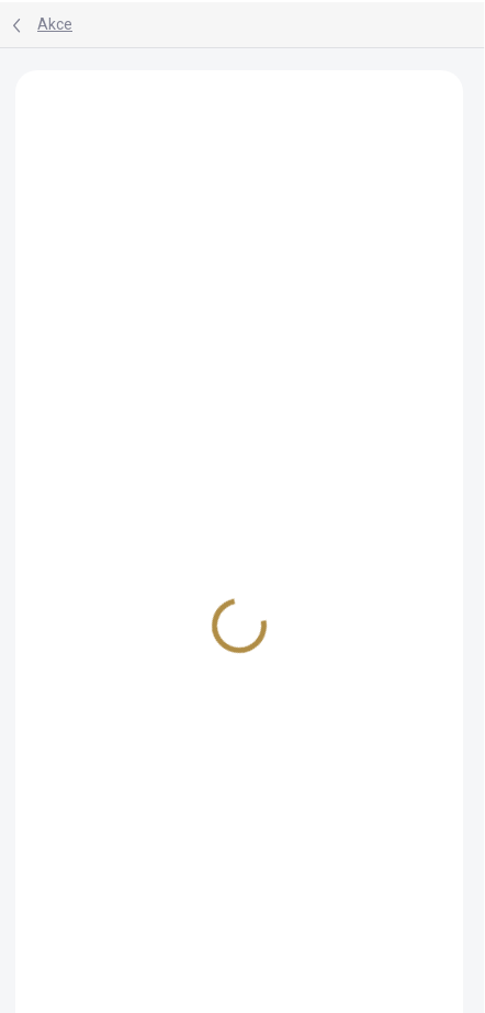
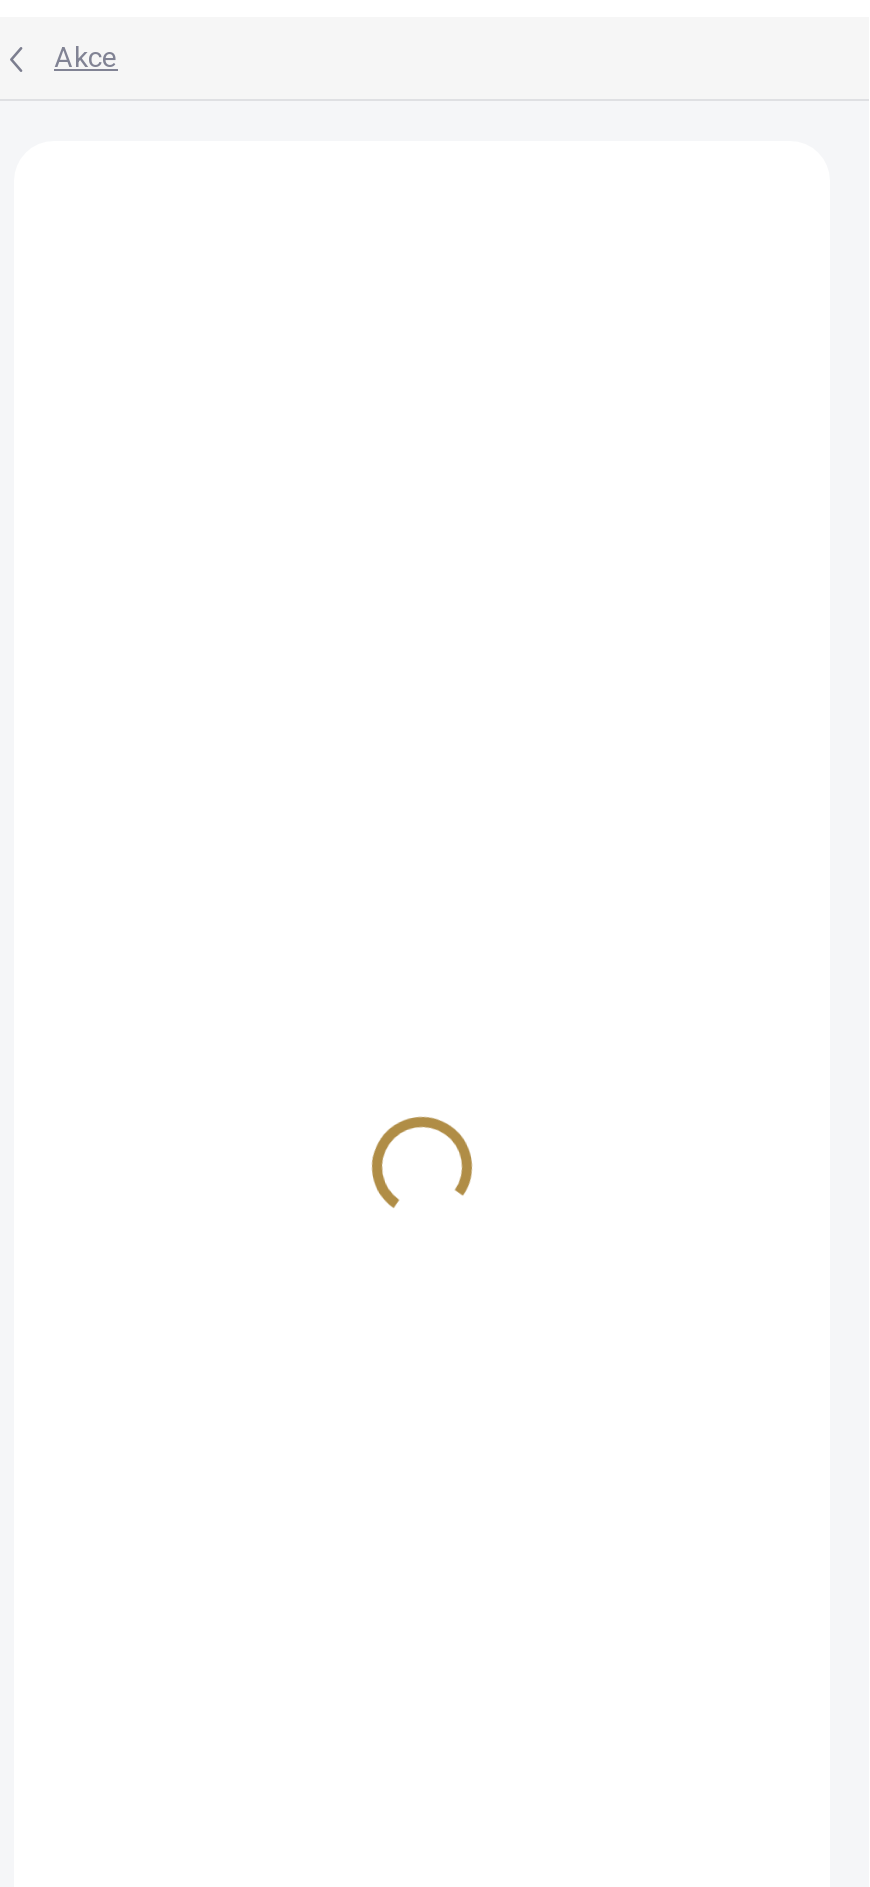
- [image]
+ [image]
